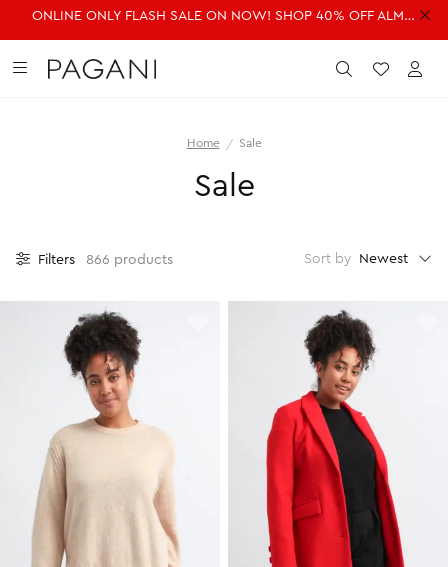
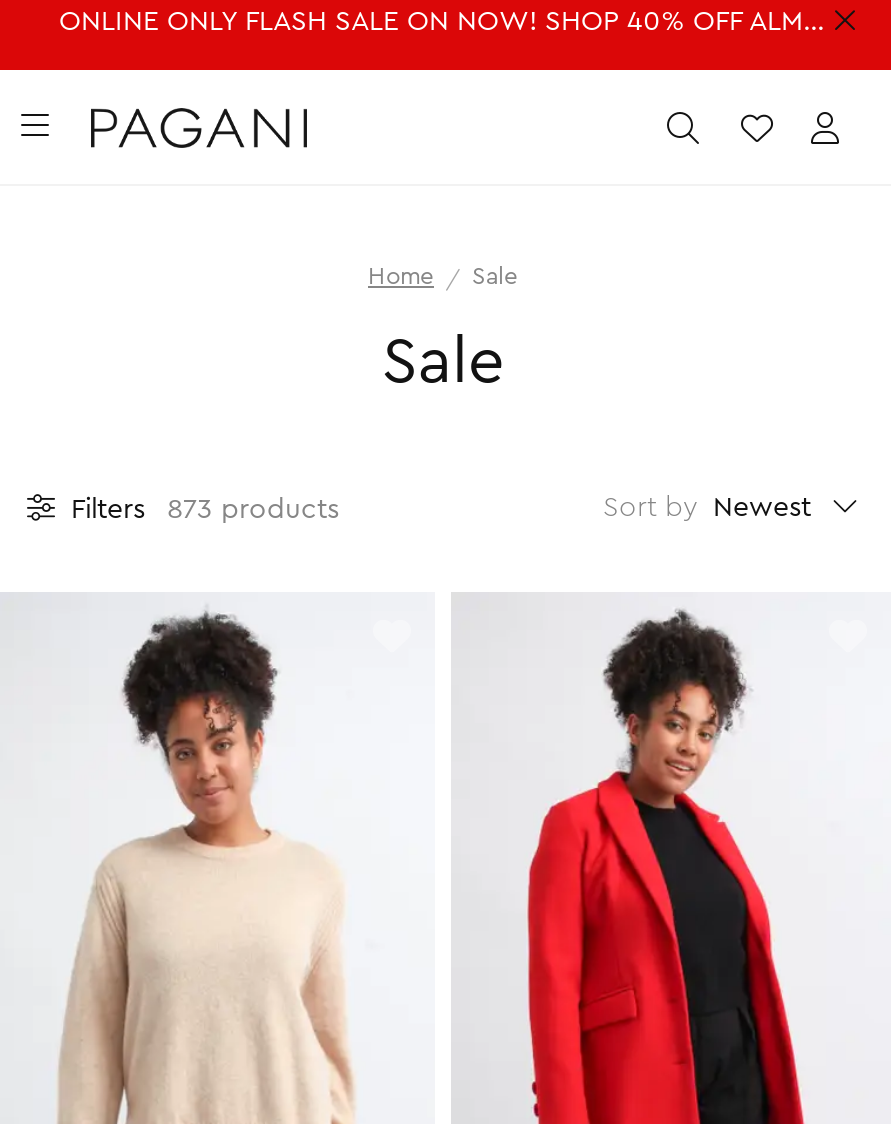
- Filters 866 products
+ Filters 873 products
